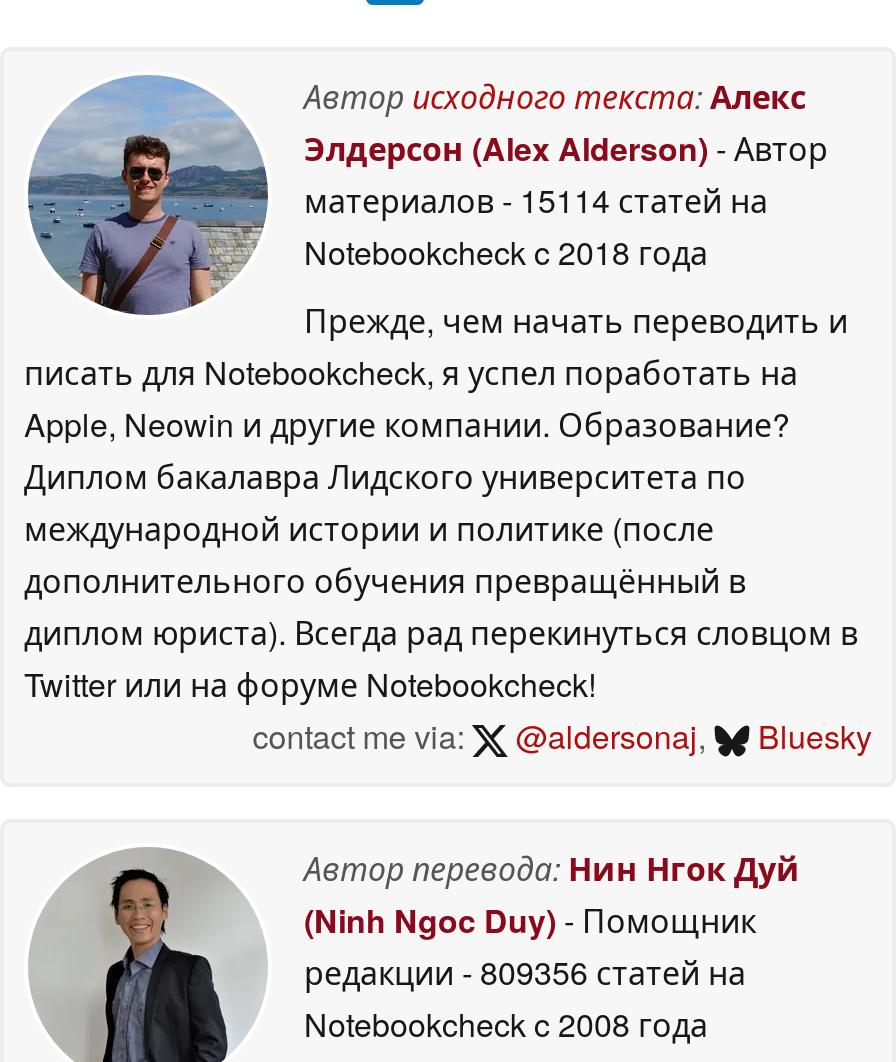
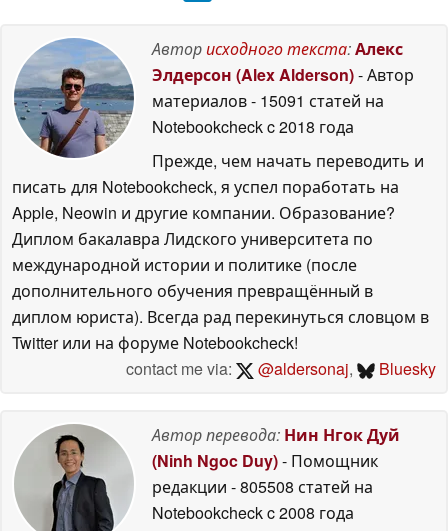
- материалов - 15114 статей на
+ материалов - 15091 статей на

- редакции - 809356 статей на
+ редакции - 805508 статей на
